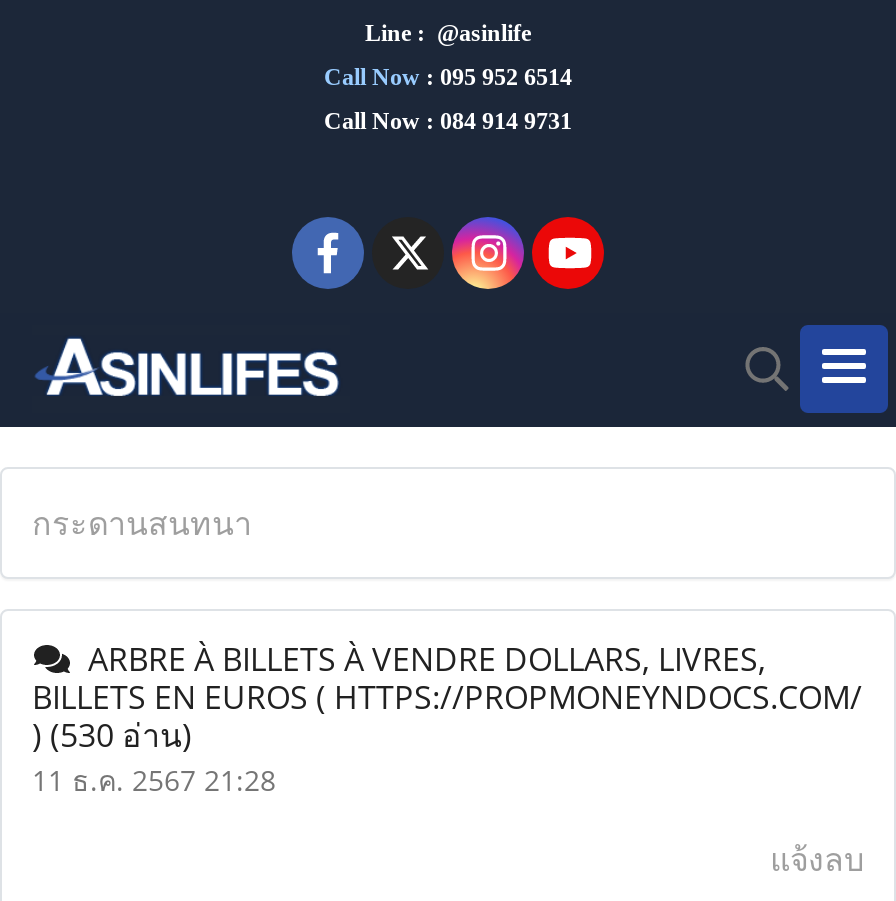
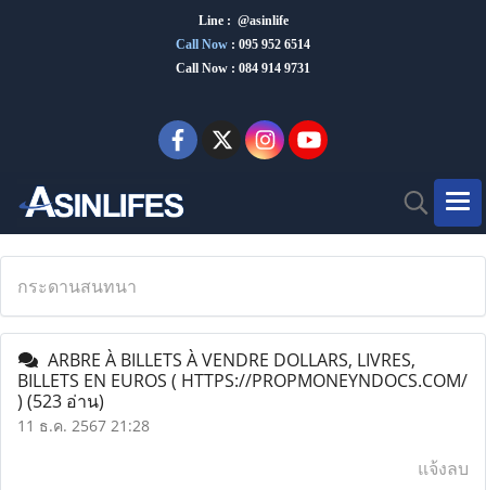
- ) (530 อ่าน)
+ ) (523 อ่าน)
